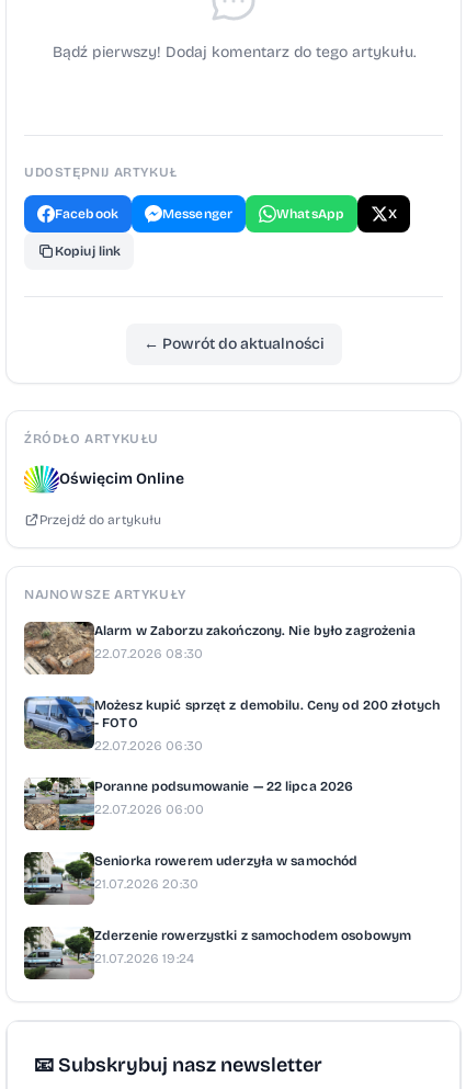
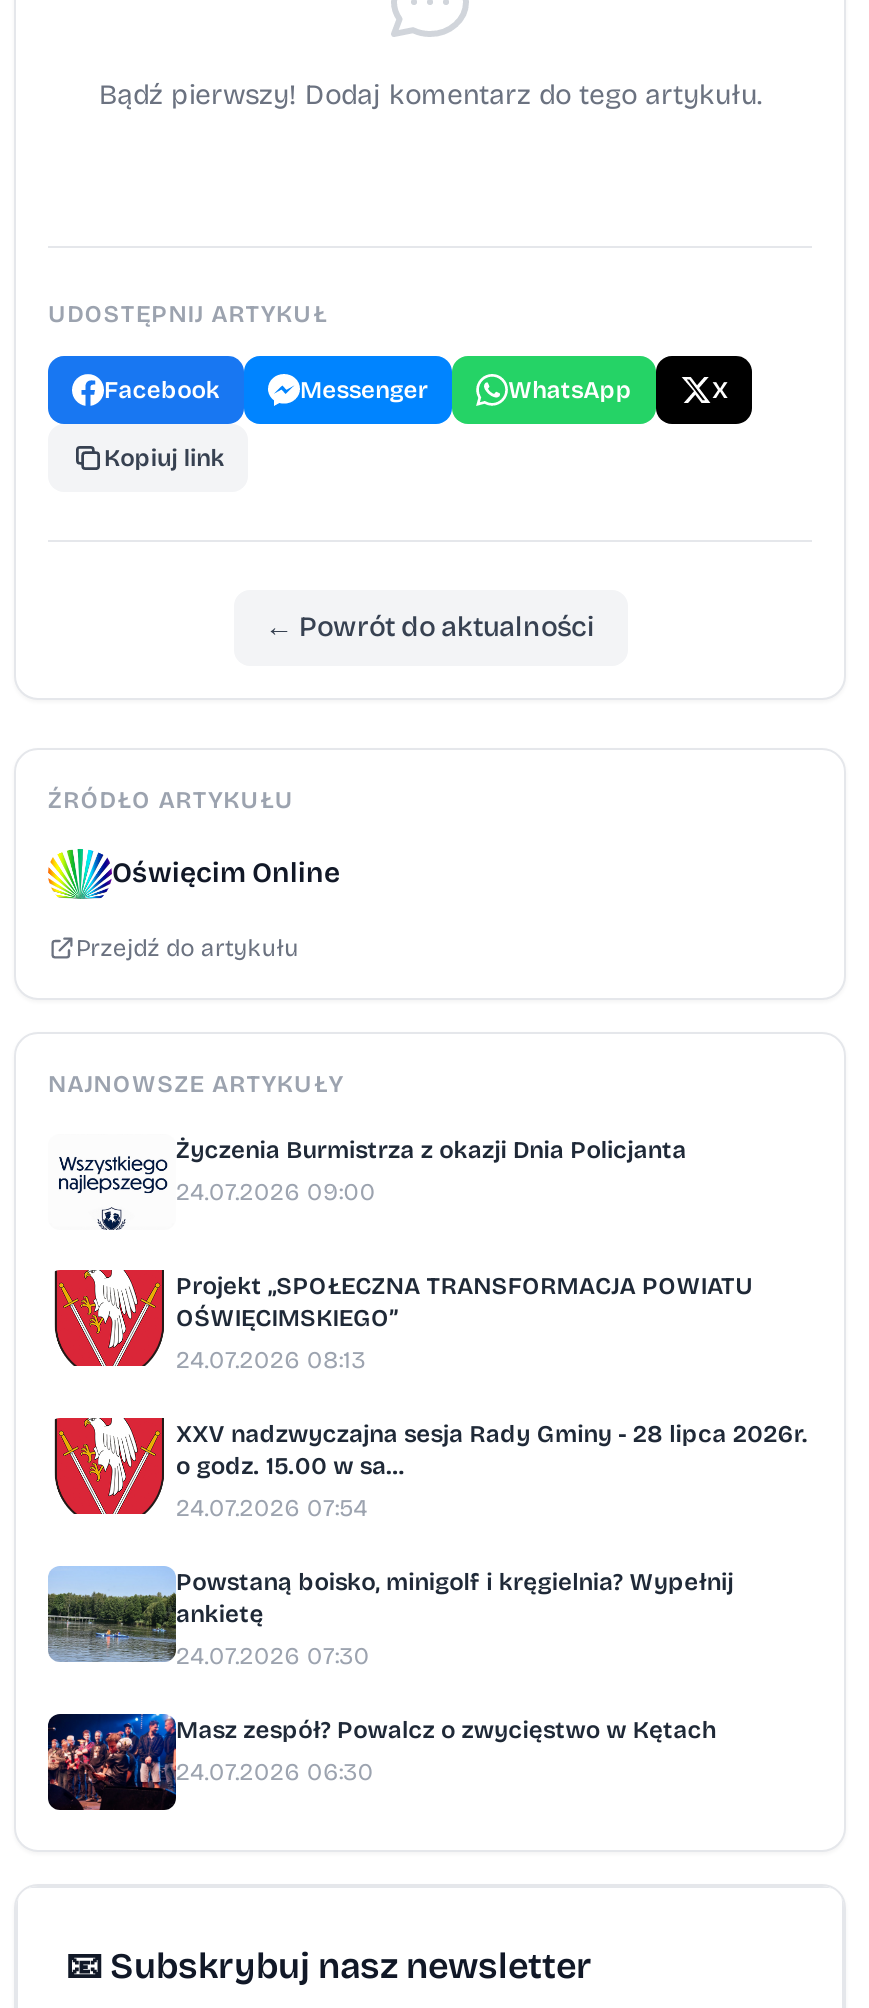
- [image]
- Alarm w Zaborzu zakończony. Nie było zagrożenia
+ [image]
+ Życzenia Burmistrza z okazji Dnia Policjanta

- 22.07.2026 08:30
+ 24.07.2026 09:00

- [image]
- Możesz kupić sprzęt z demobilu. Ceny od 200 złotych
- - FOTO
+ [image]
+ Projekt „SPOŁECZNA TRANSFORMACJA POWIATU
+ OŚWIĘCIMSKIEGO”

- 22.07.2026 06:30
+ 24.07.2026 08:13

- [image]
- Poranne podsumowanie — 22 lipca 2026
+ [image]
+ XXV nadzwyczajna sesja Rady Gminy - 28 lipca 2026r.
+ o godz. 15.00 w sa...

- 22.07.2026 06:00
+ 24.07.2026 07:54

- [image]
- Seniorka rowerem uderzyła w samochód
+ [image]
+ Powstaną boisko, minigolf i kręgielnia? Wypełnij
+ ankietę

- 21.07.2026 20:30
+ 24.07.2026 07:30

- [image]
- Zderzenie rowerzystki z samochodem osobowym
+ [image]
+ Masz zespół? Powalcz o zwycięstwo w Kętach

- 21.07.2026 19:24
+ 24.07.2026 06:30
